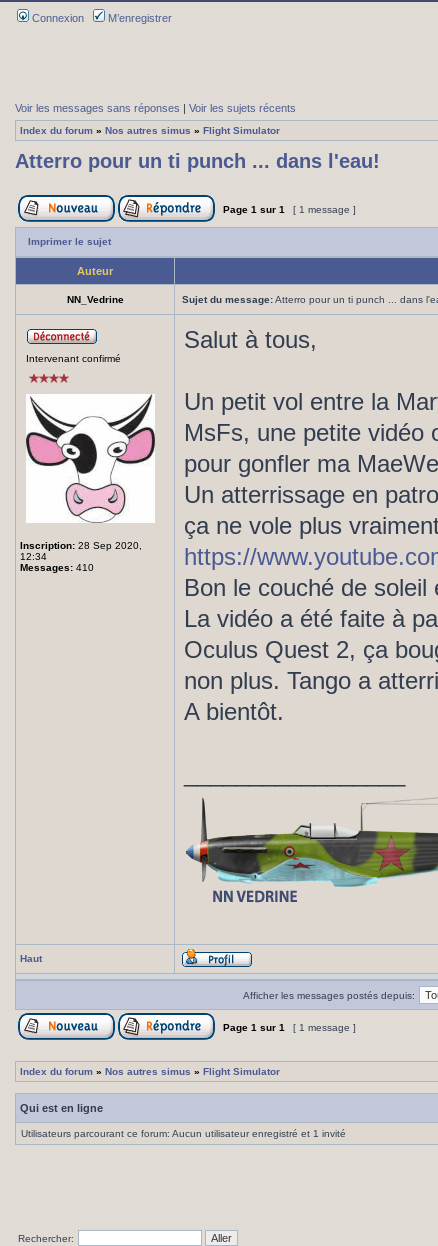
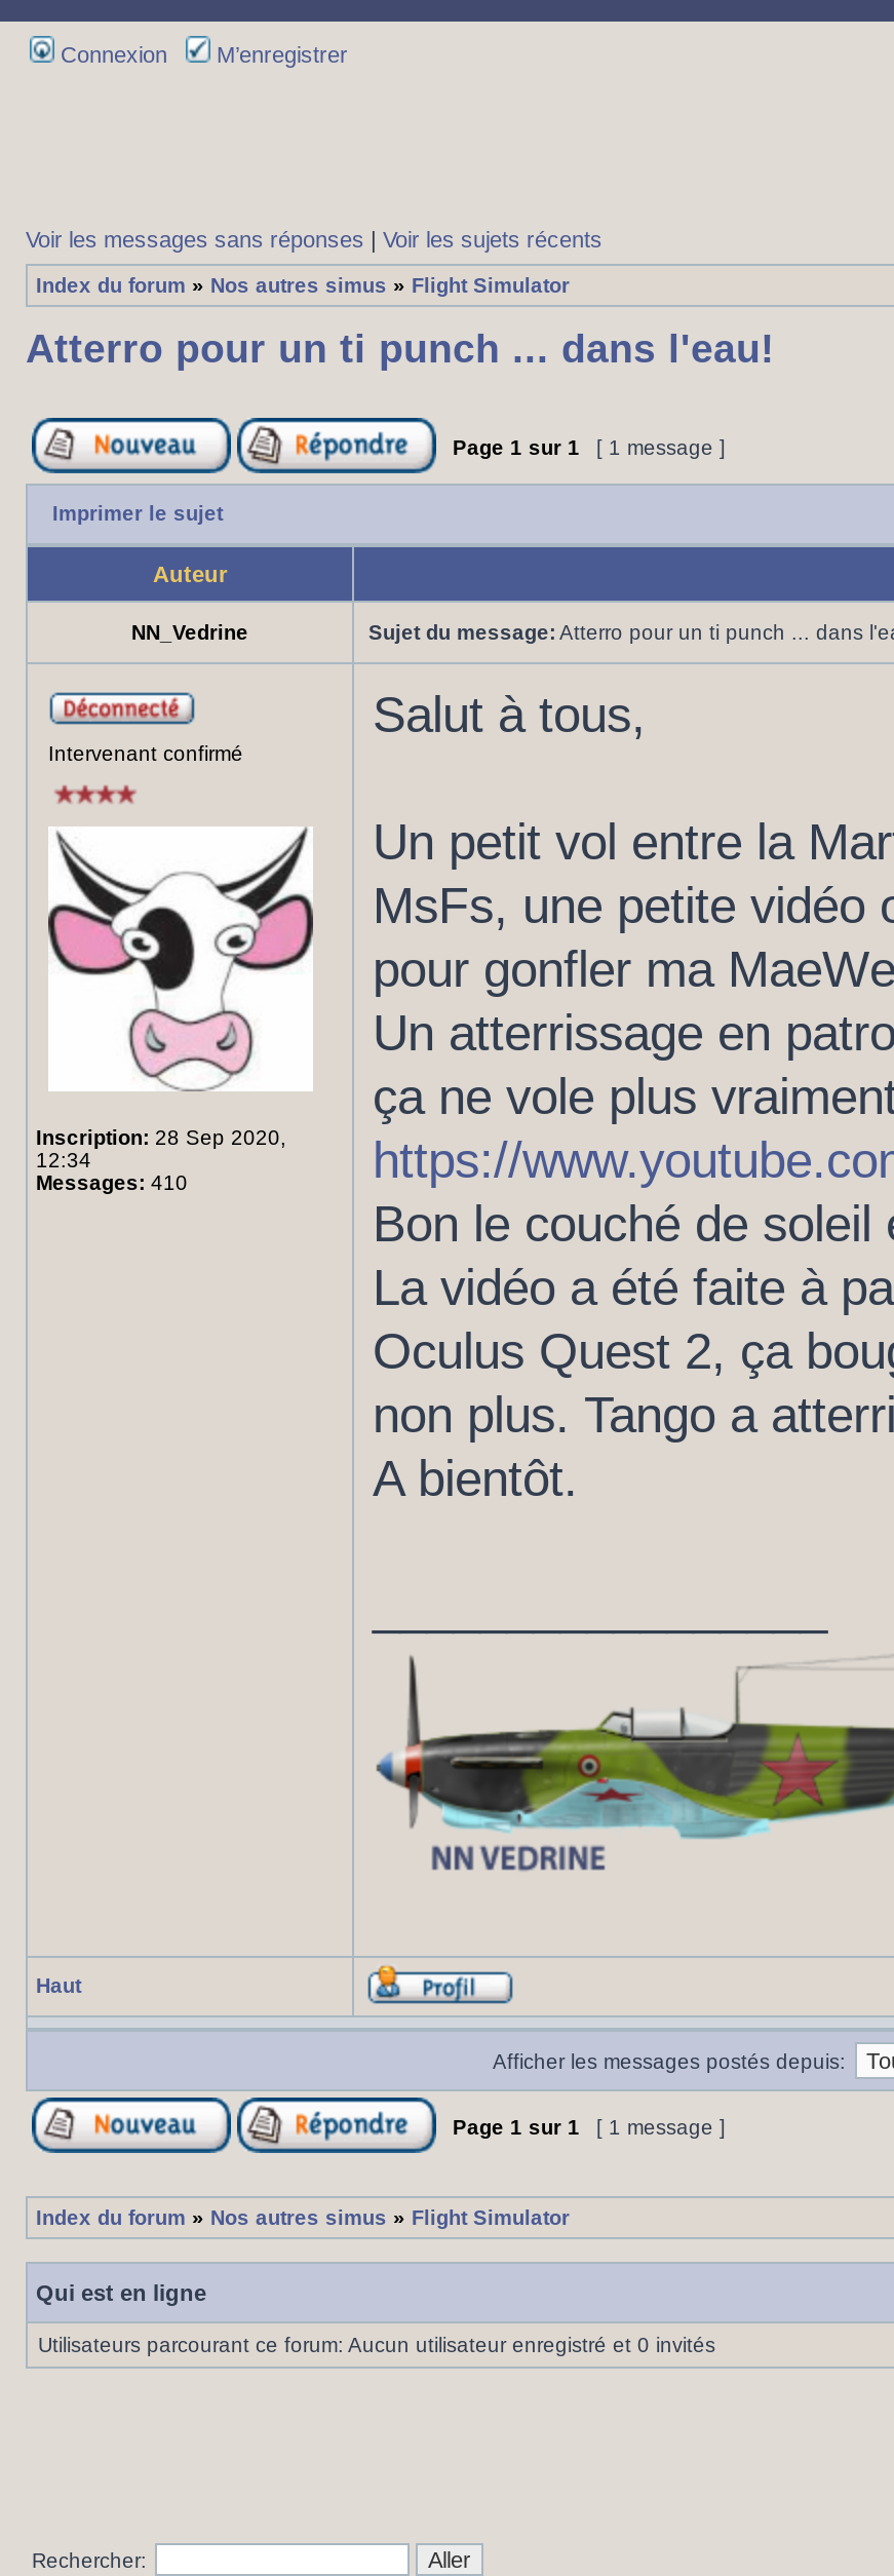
- Utilisateurs parcourant ce forum: Aucun utilisateur enregistré et 1 invité
+ Utilisateurs parcourant ce forum: Aucun utilisateur enregistré et 0 invités
